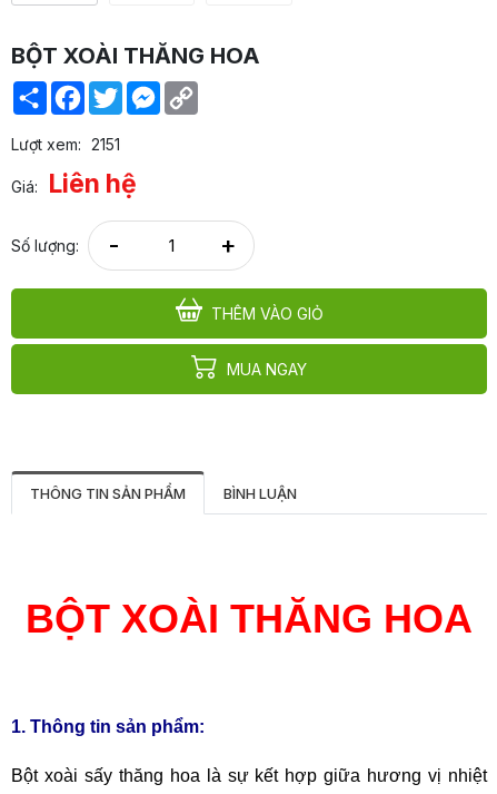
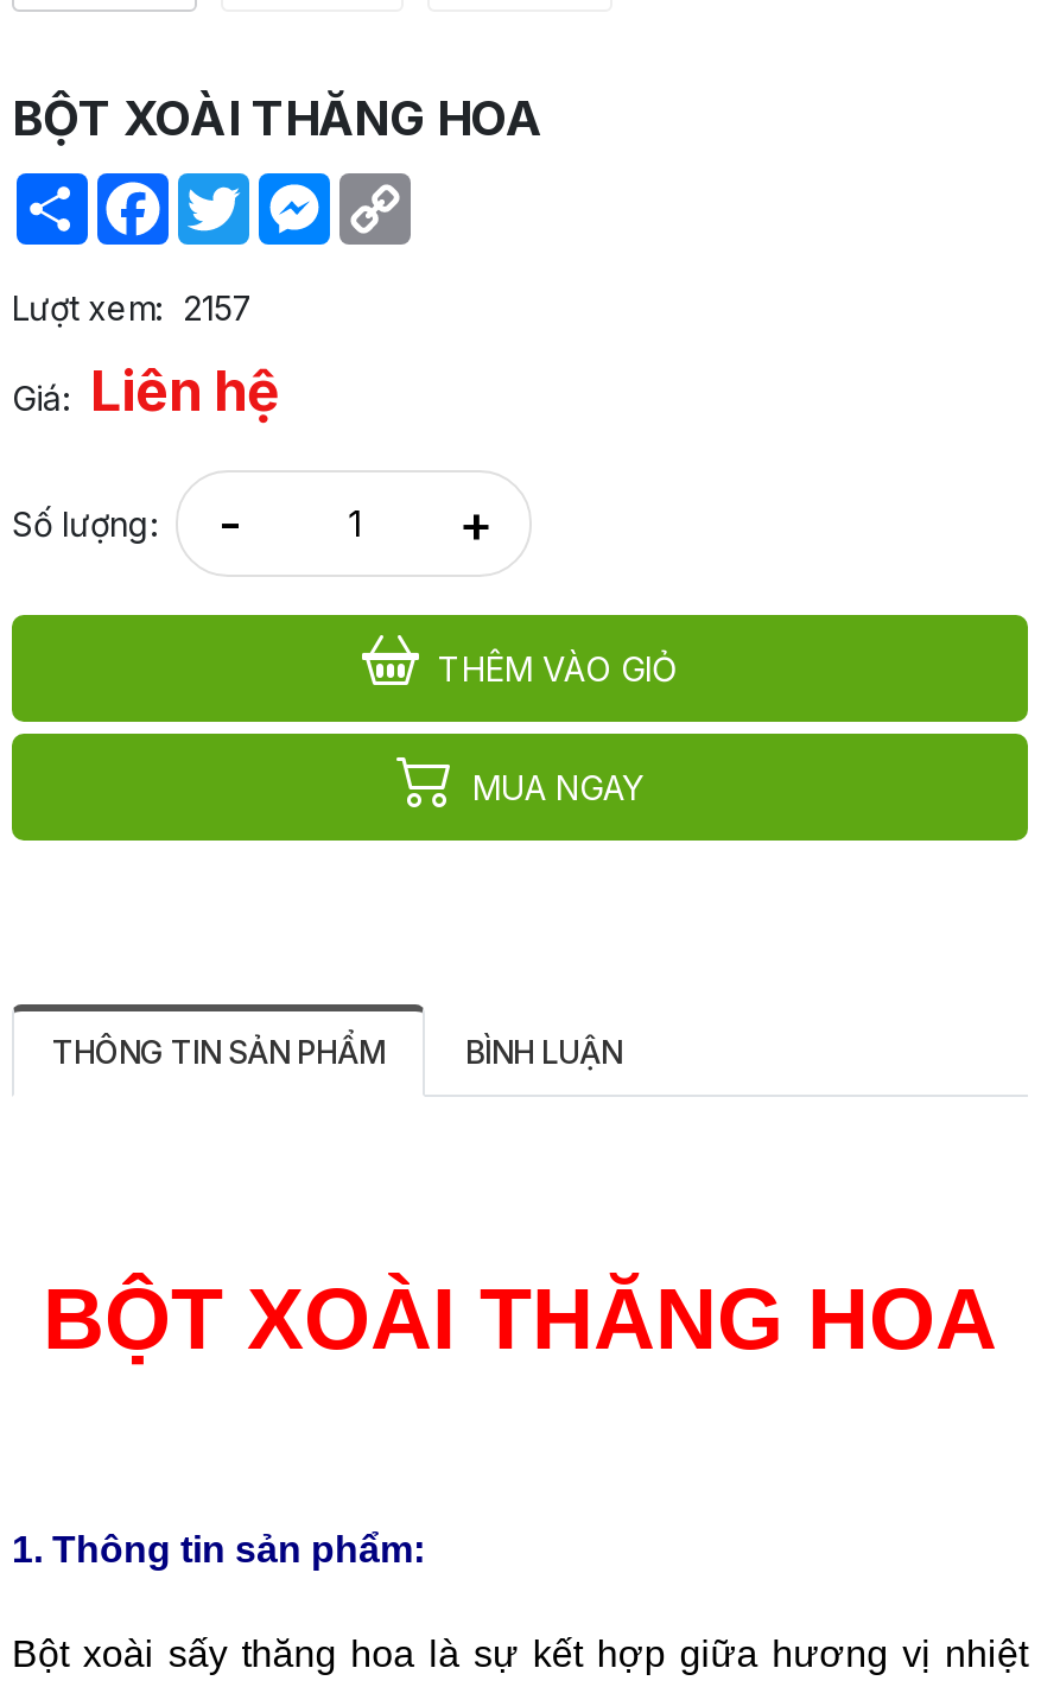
- Lượt xem: 2151
+ Lượt xem: 2157
